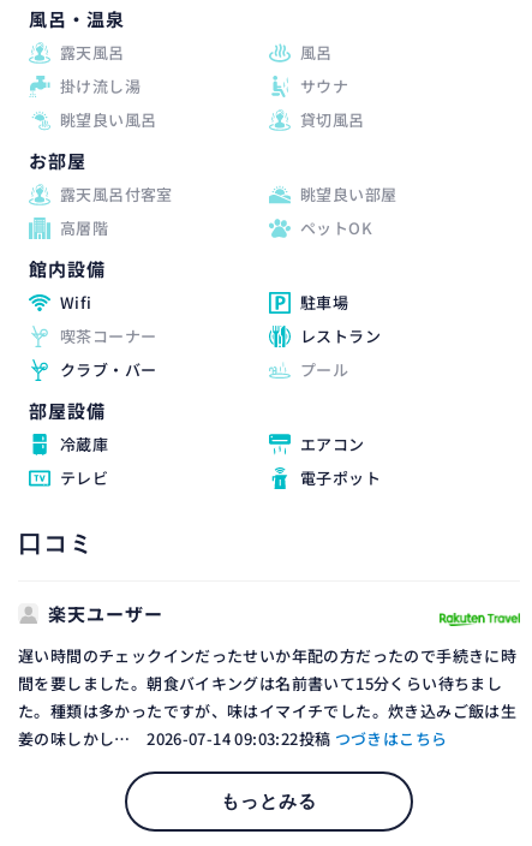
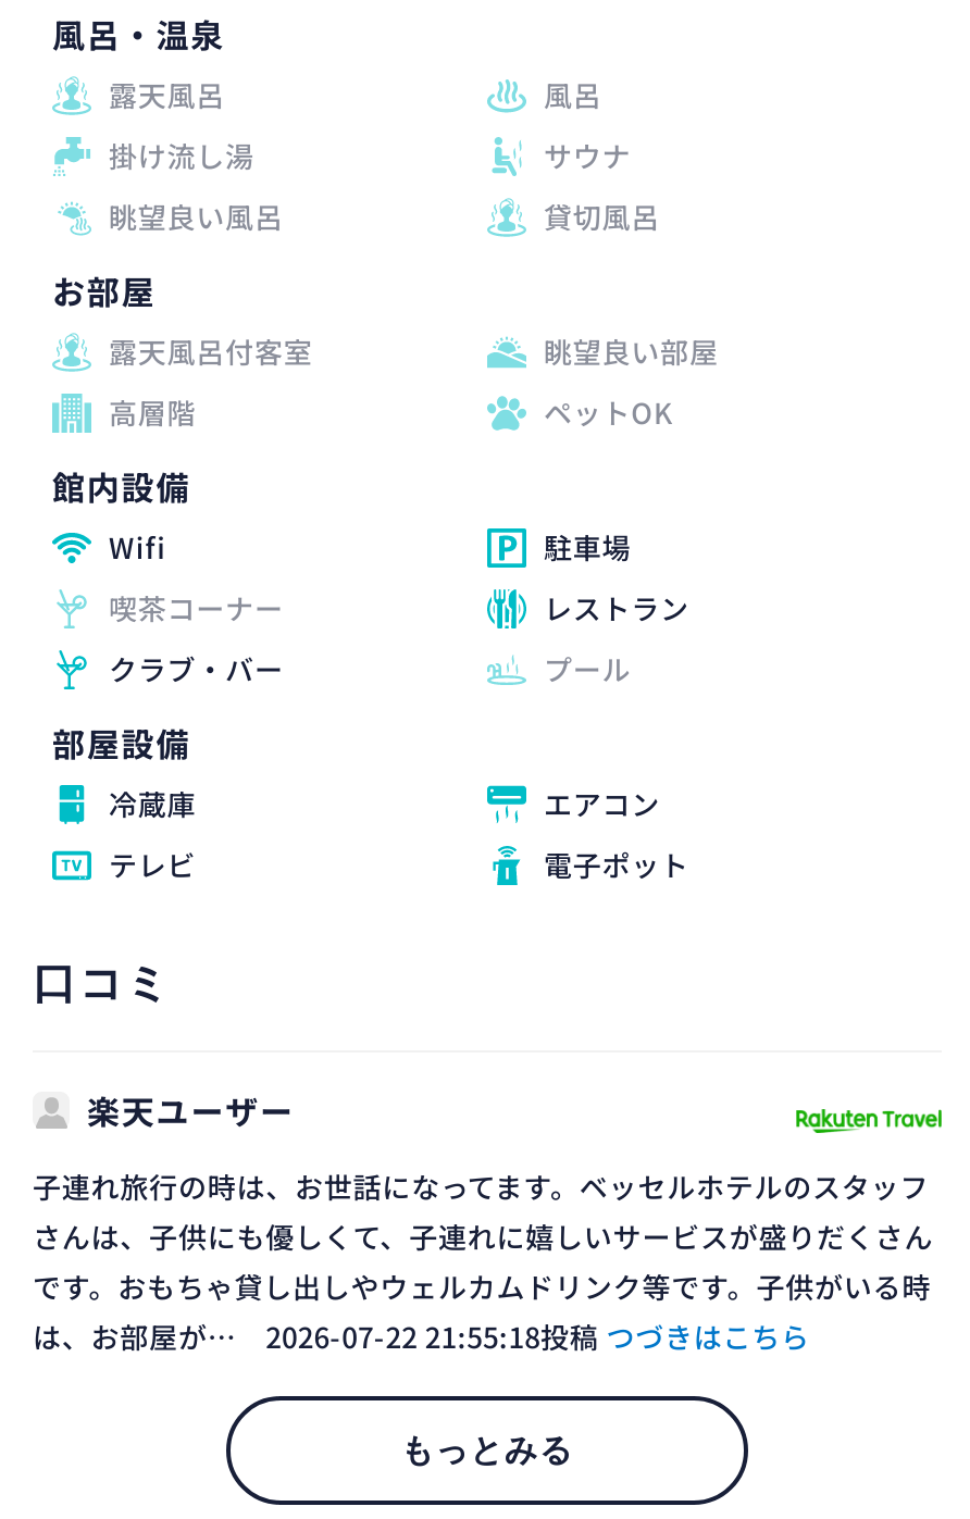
- 遅い時間のチェックインだったせいか年配の方だったので手続きに時
- 間を要しました。朝食バイキングは名前書いて15分くらい待ちまし
- た。種類は多かったですが、味はイマイチでした。炊き込みご飯は生
- 姜の味しかし… 2026-07-14 09:03:22投稿つづきはこちら
+ 子連れ旅行の時は、お世話になってます。ベッセルホテルのスタッフ
+ さんは、子供にも優しくて、子連れに嬉しいサービスが盛りだくさん
+ です。おもちゃ貸し出しやウェルカムドリンク等です。子供がいる時
+ は、お部屋が… 2026-07-22 21:55:18投稿つづきはこちら
